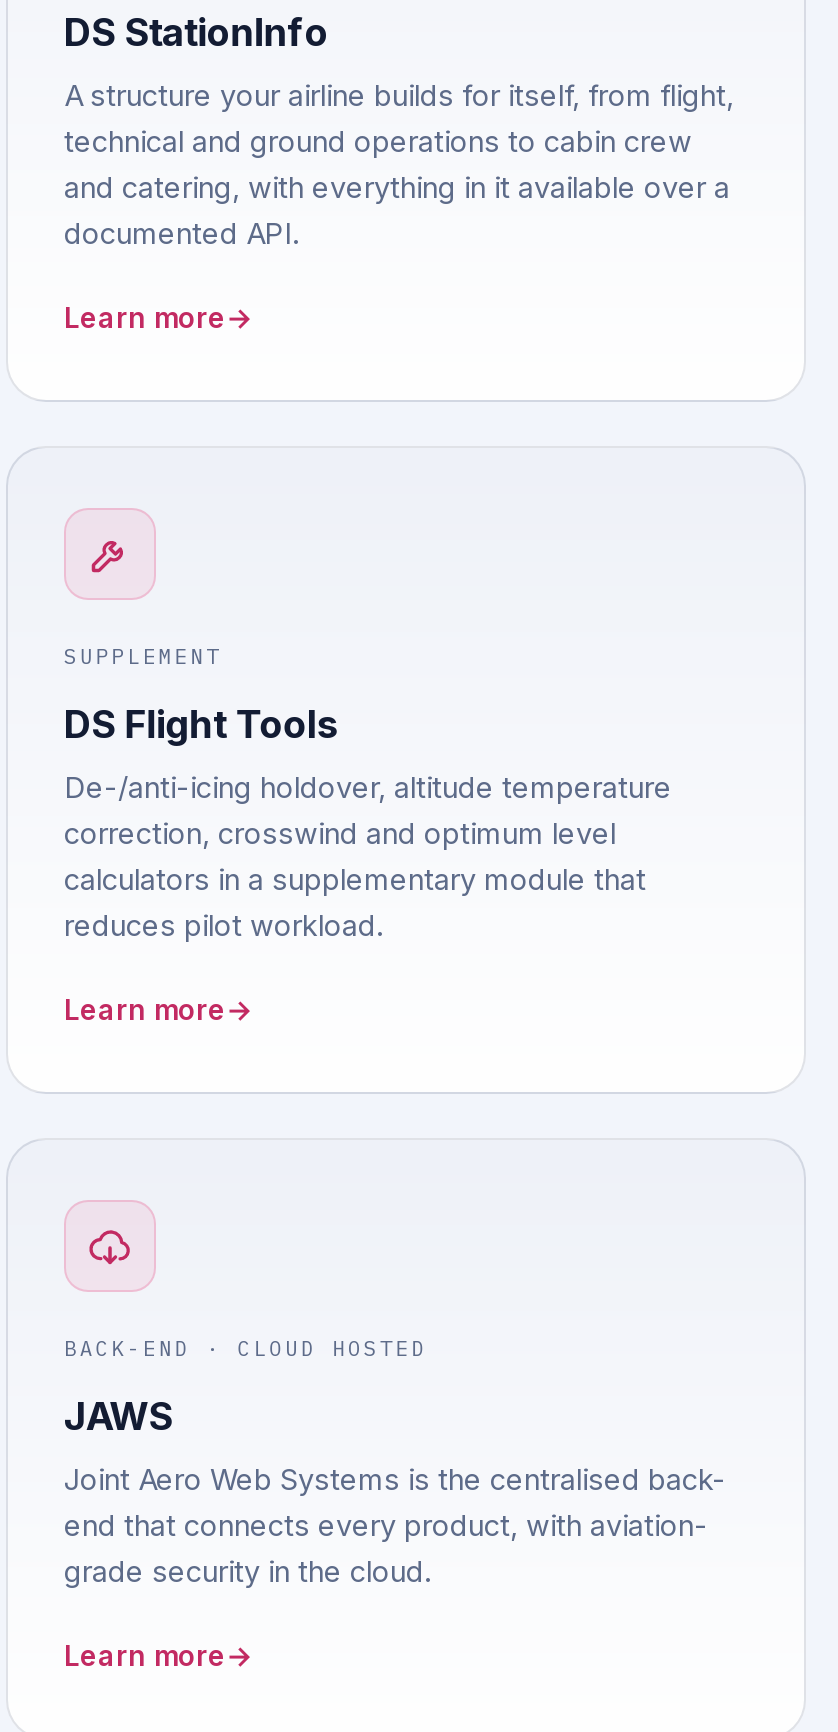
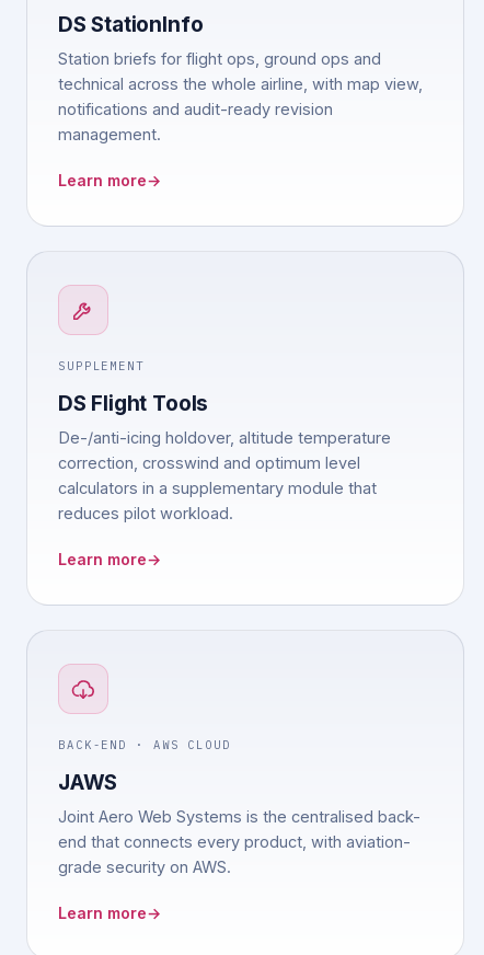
- A structure your airline builds for itself, from flight,
- technical and ground operations to cabin crew
- and catering, with everything in it available over a
- documented API.
+ Station briefs for flight ops, ground ops and
+ technical across the whole airline, with map view,
+ notifications and audit-ready revision
+ management.

- BACK-END · CLOUD HOSTED
+ BACK-END · AWS CLOUD

- grade security in the cloud.
+ grade security on AWS.
